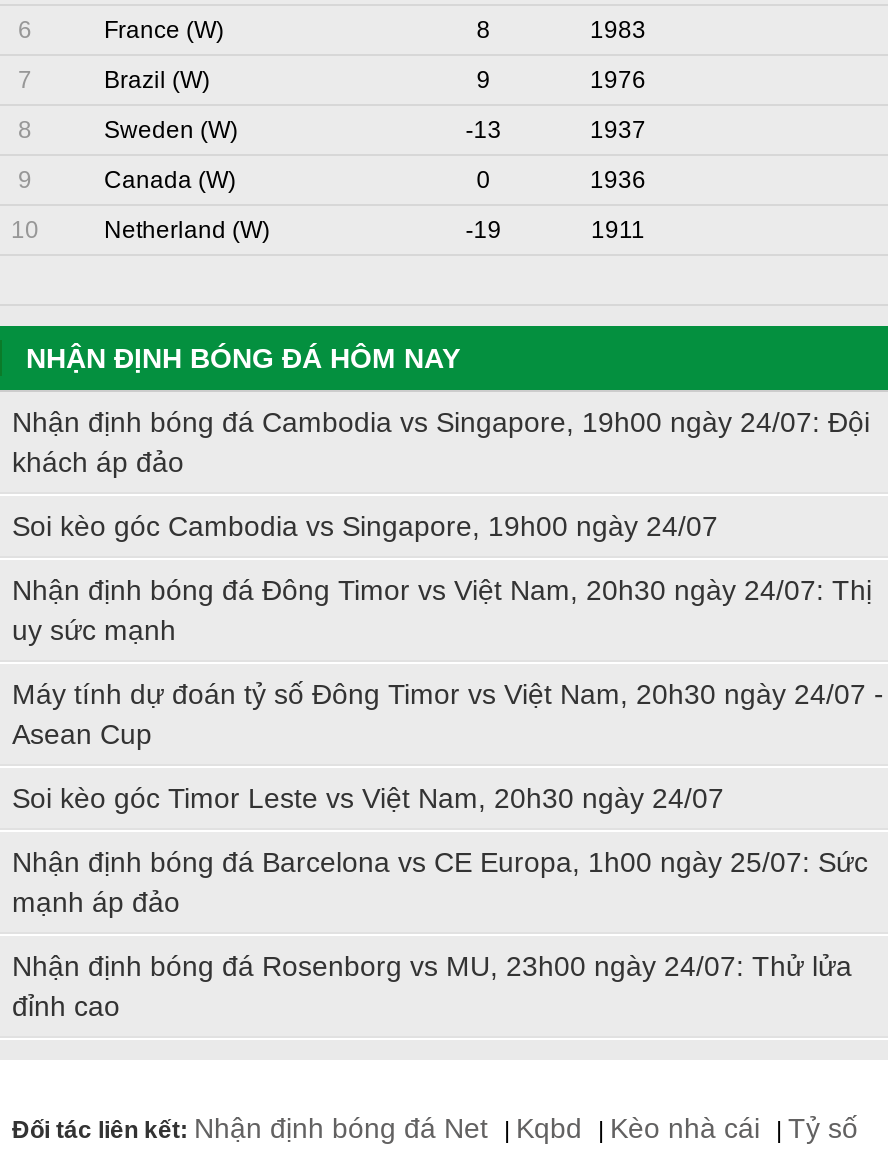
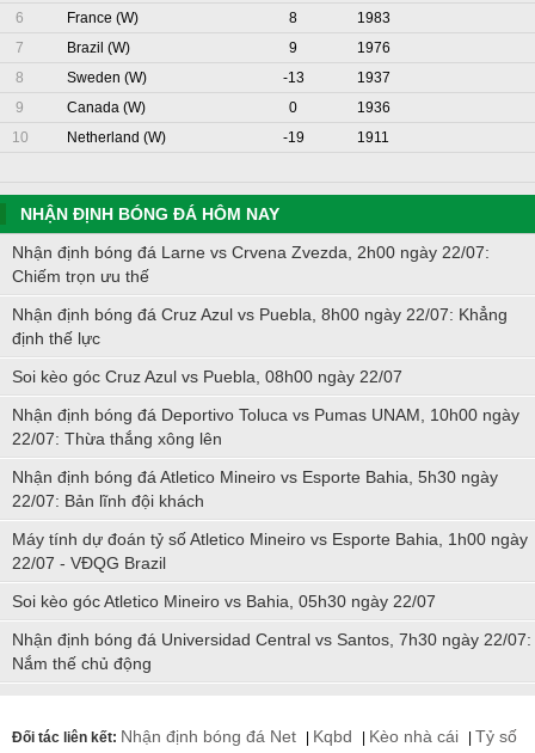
- Nhận định bóng đá Cambodia vs Singapore, 19h00 ngày 24/07: Đội
- khách áp đảo
- Soi kèo góc Cambodia vs Singapore, 19h00 ngày 24/07
- Nhận định bóng đá Đông Timor vs Việt Nam, 20h30 ngày 24/07: Thị
- uy sức mạnh
- Máy tính dự đoán tỷ số Đông Timor vs Việt Nam, 20h30 ngày 24/07 -
- Asean Cup
- Soi kèo góc Timor Leste vs Việt Nam, 20h30 ngày 24/07
- Nhận định bóng đá Barcelona vs CE Europa, 1h00 ngày 25/07: Sức
- mạnh áp đảo
- Nhận định bóng đá Rosenborg vs MU, 23h00 ngày 24/07: Thử lửa
- đỉnh cao
+ Nhận định bóng đá Larne vs Crvena Zvezda, 2h00 ngày 22/07:
+ Chiếm trọn ưu thế
+ Nhận định bóng đá Cruz Azul vs Puebla, 8h00 ngày 22/07: Khẳng
+ định thế lực
+ Soi kèo góc Cruz Azul vs Puebla, 08h00 ngày 22/07
+ Nhận định bóng đá Deportivo Toluca vs Pumas UNAM, 10h00 ngày
+ 22/07: Thừa thắng xông lên
+ Nhận định bóng đá Atletico Mineiro vs Esporte Bahia, 5h30 ngày
+ 22/07: Bản lĩnh đội khách
+ Máy tính dự đoán tỷ số Atletico Mineiro vs Esporte Bahia, 1h00 ngày
+ 22/07 - VĐQG Brazil
+ Soi kèo góc Atletico Mineiro vs Bahia, 05h30 ngày 22/07
+ Nhận định bóng đá Universidad Central vs Santos, 7h30 ngày 22/07:
+ Nắm thế chủ động
